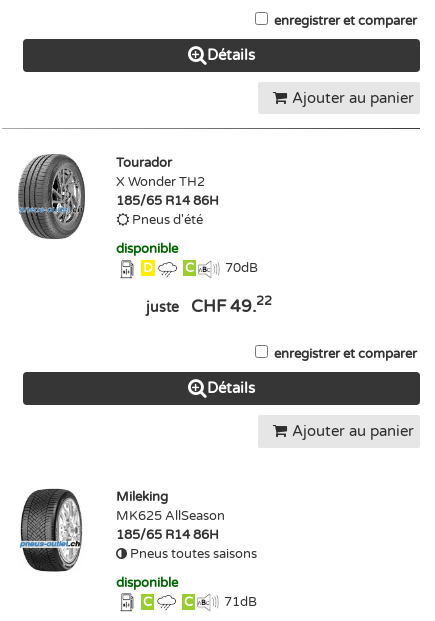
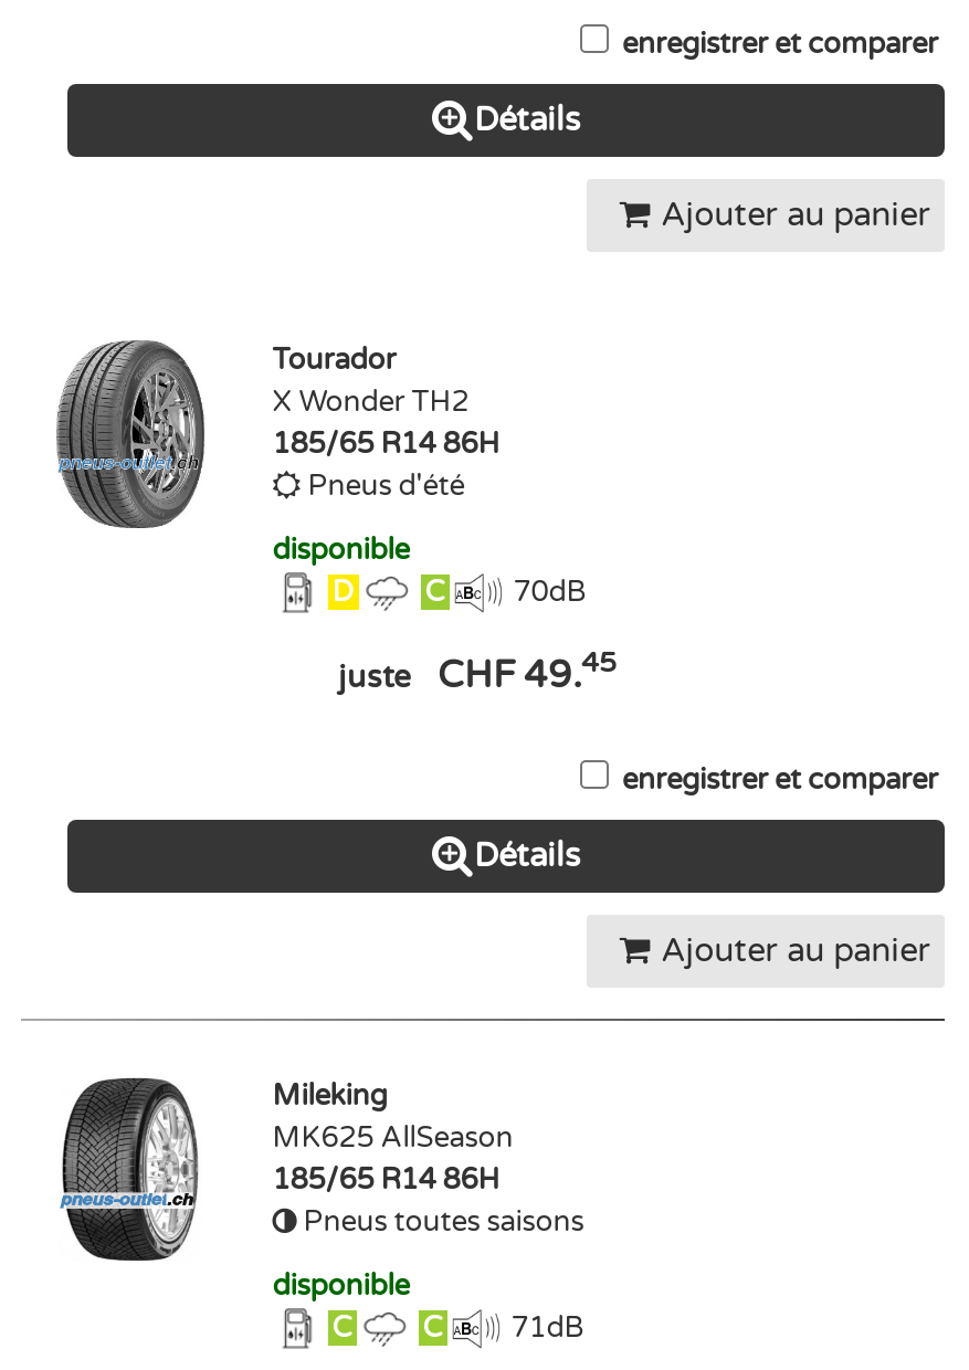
- juste CHF 49.22
+ juste CHF 49.45
